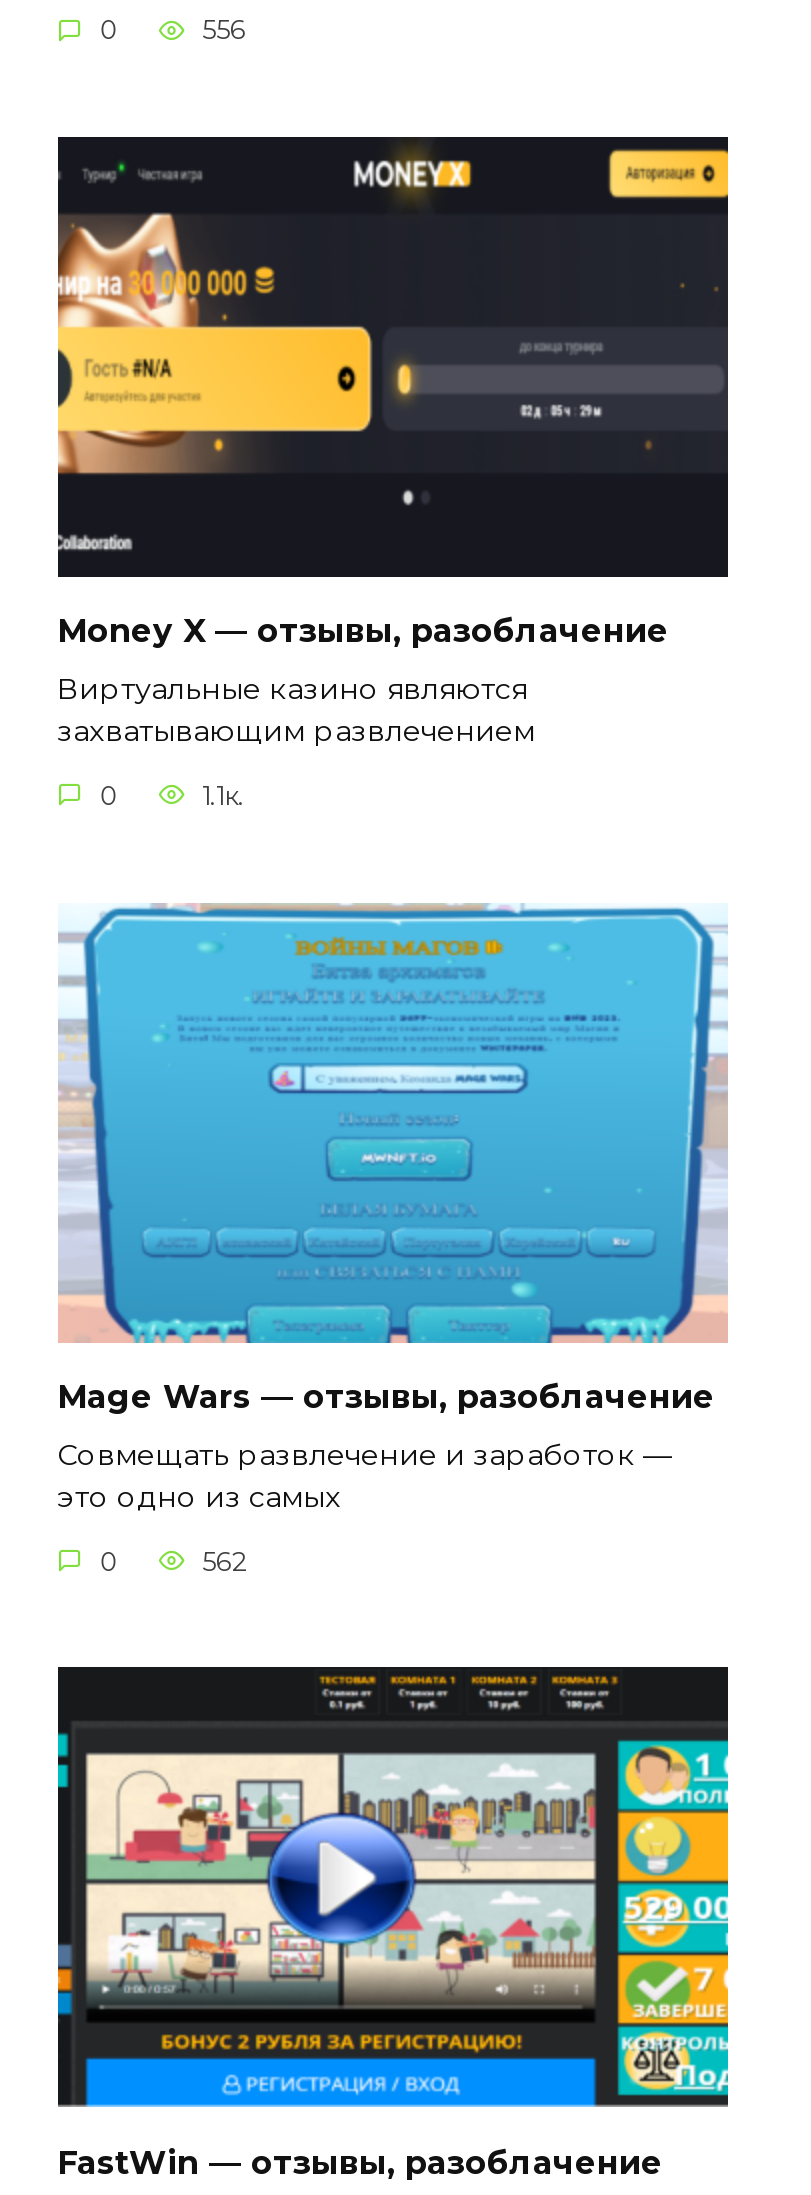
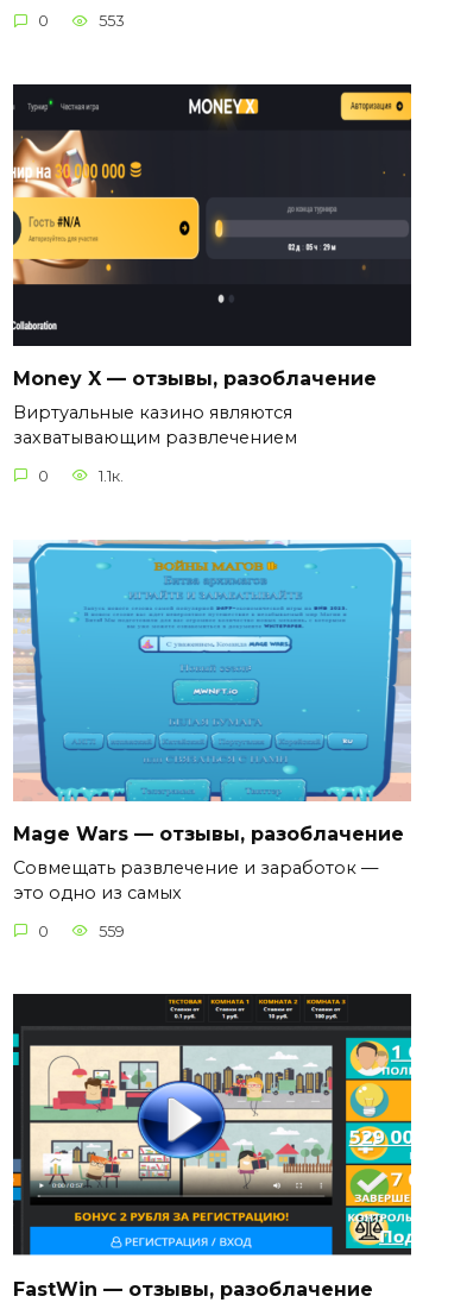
- 556
+ 553

- 562
+ 559
